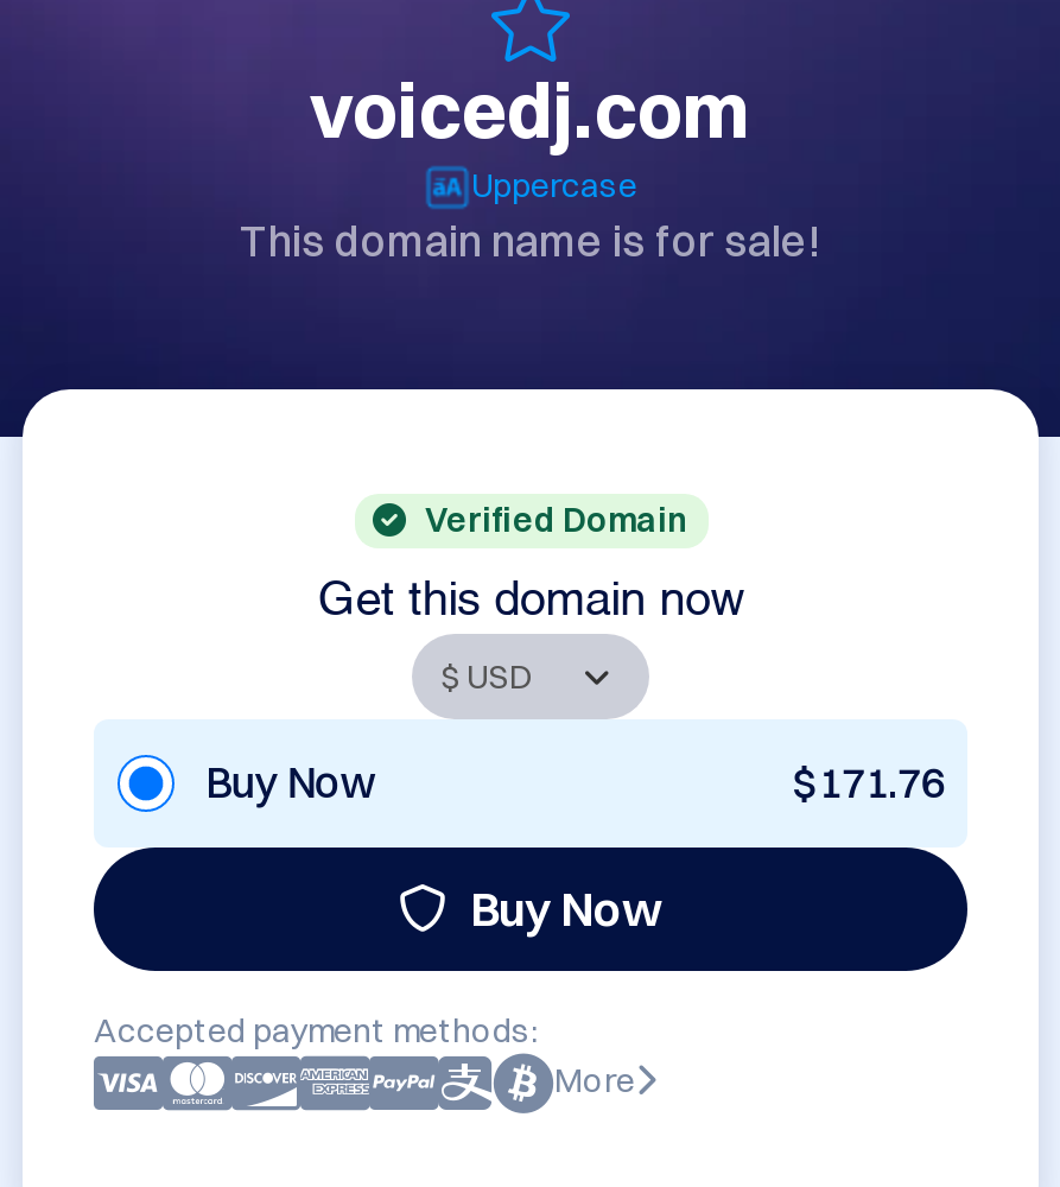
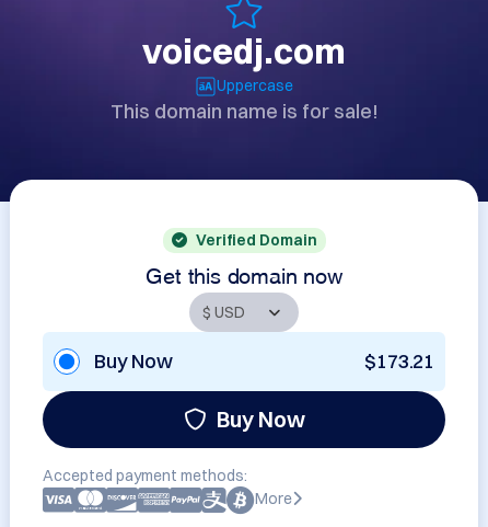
- $171.76
+ $173.21
